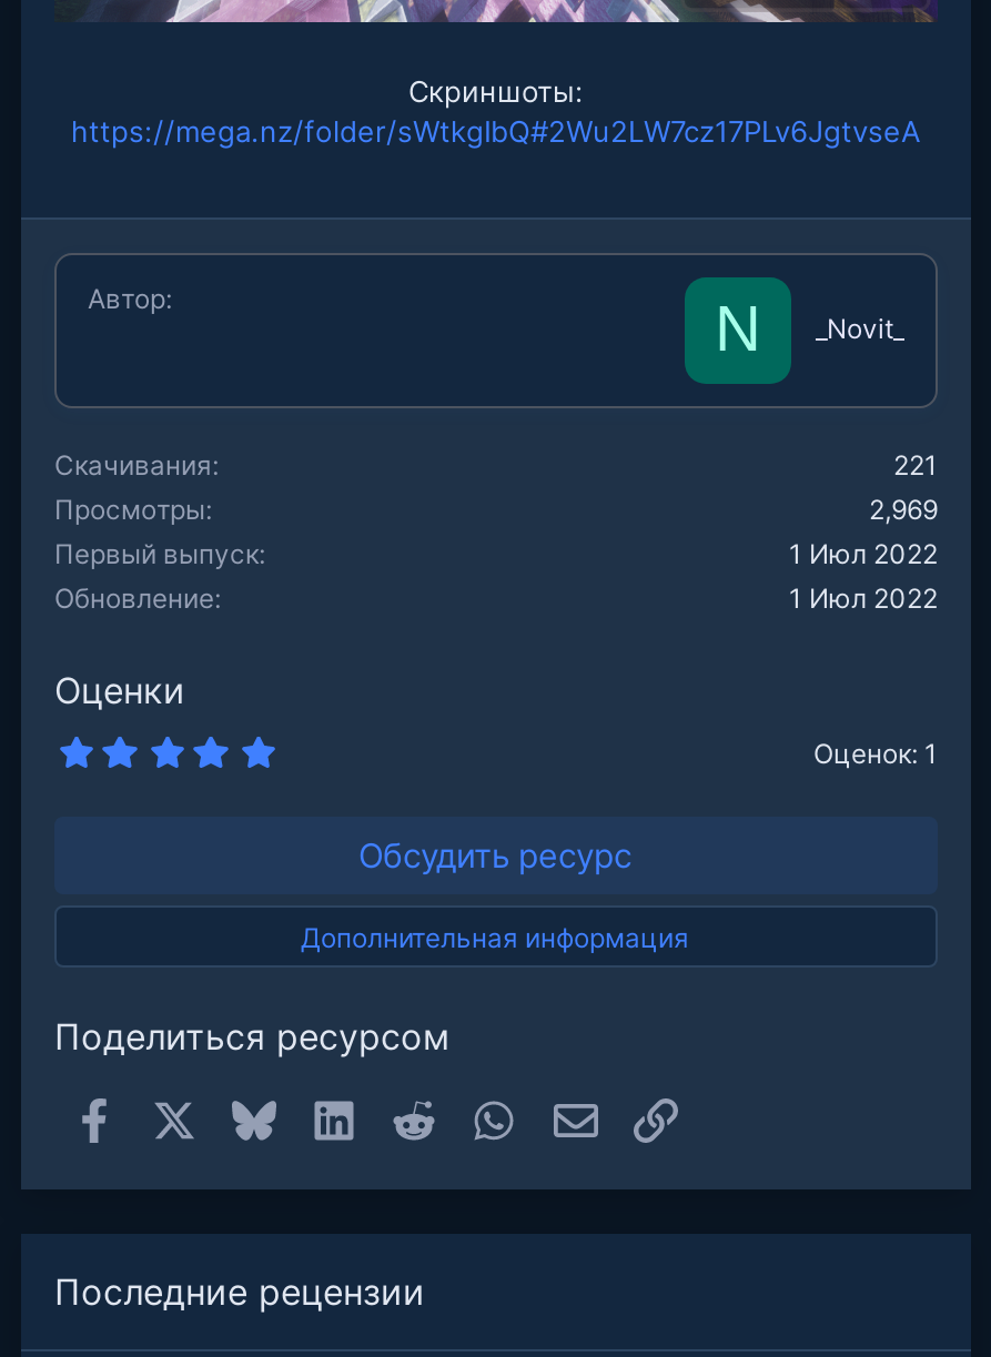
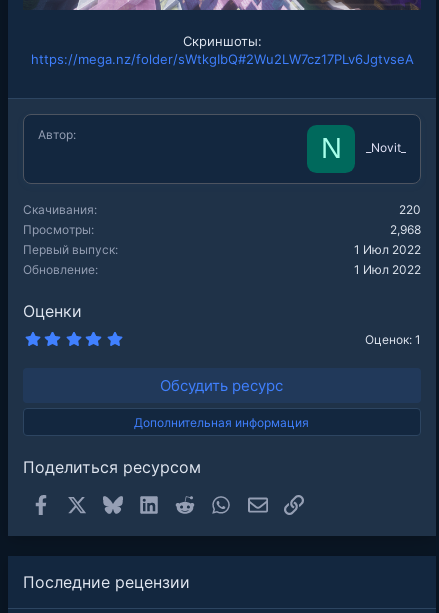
- 221
+ 220

- 2,969
+ 2,968
